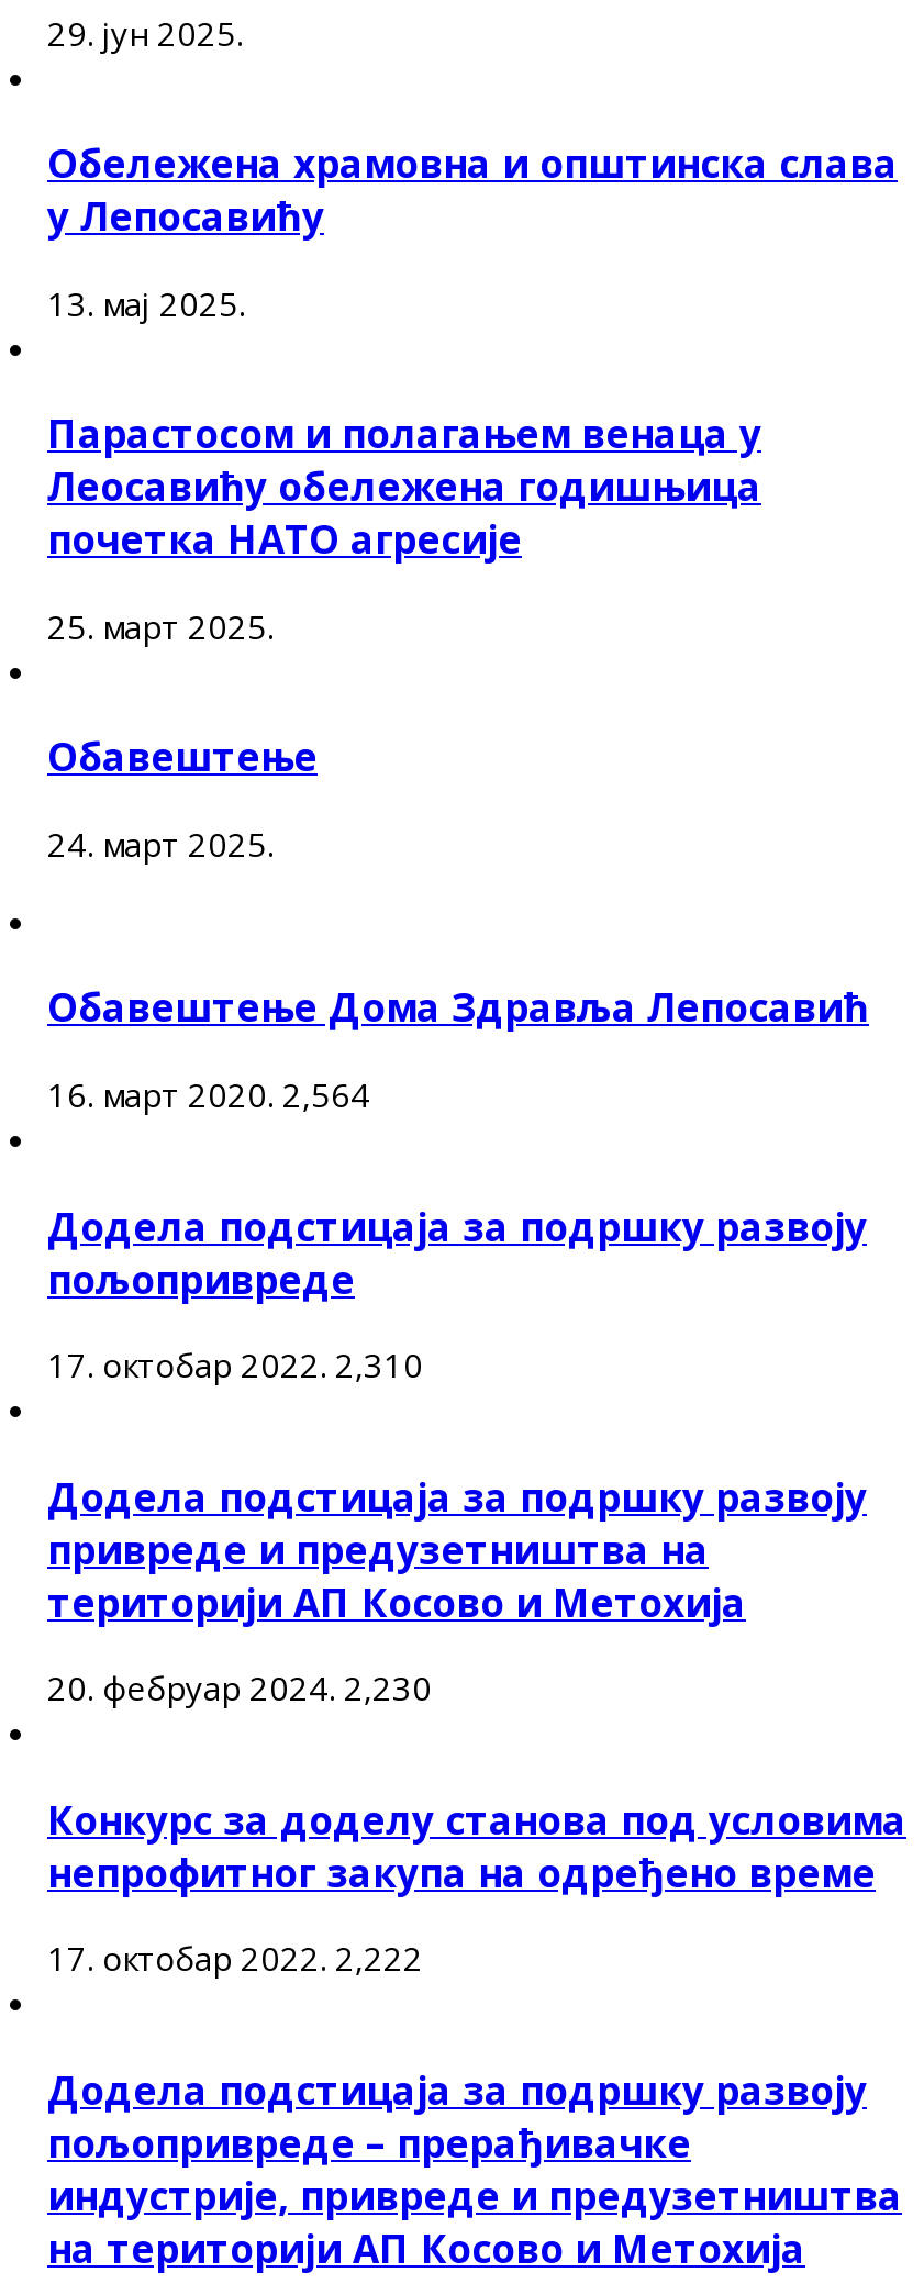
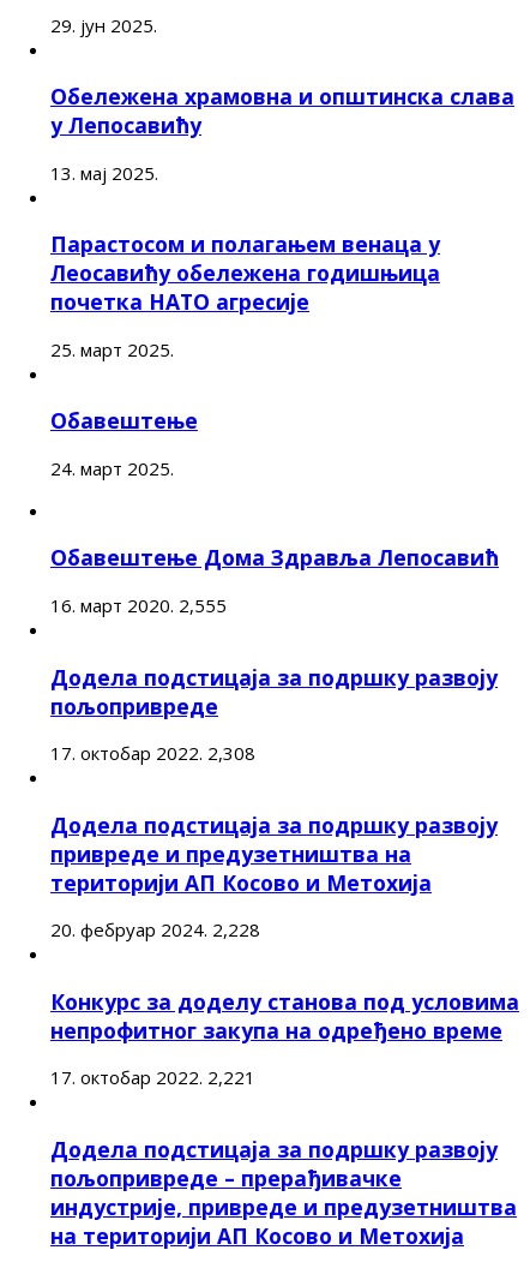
- 16. март 2020. 2,564
+ 16. март 2020. 2,555

- 17. октобар 2022. 2,310
+ 17. октобар 2022. 2,308

- 20. фебруар 2024. 2,230
+ 20. фебруар 2024. 2,228

- 17. октобар 2022. 2,222
+ 17. октобар 2022. 2,221
